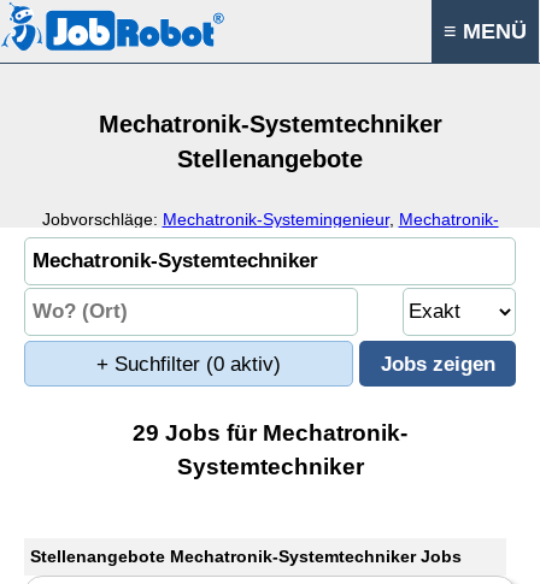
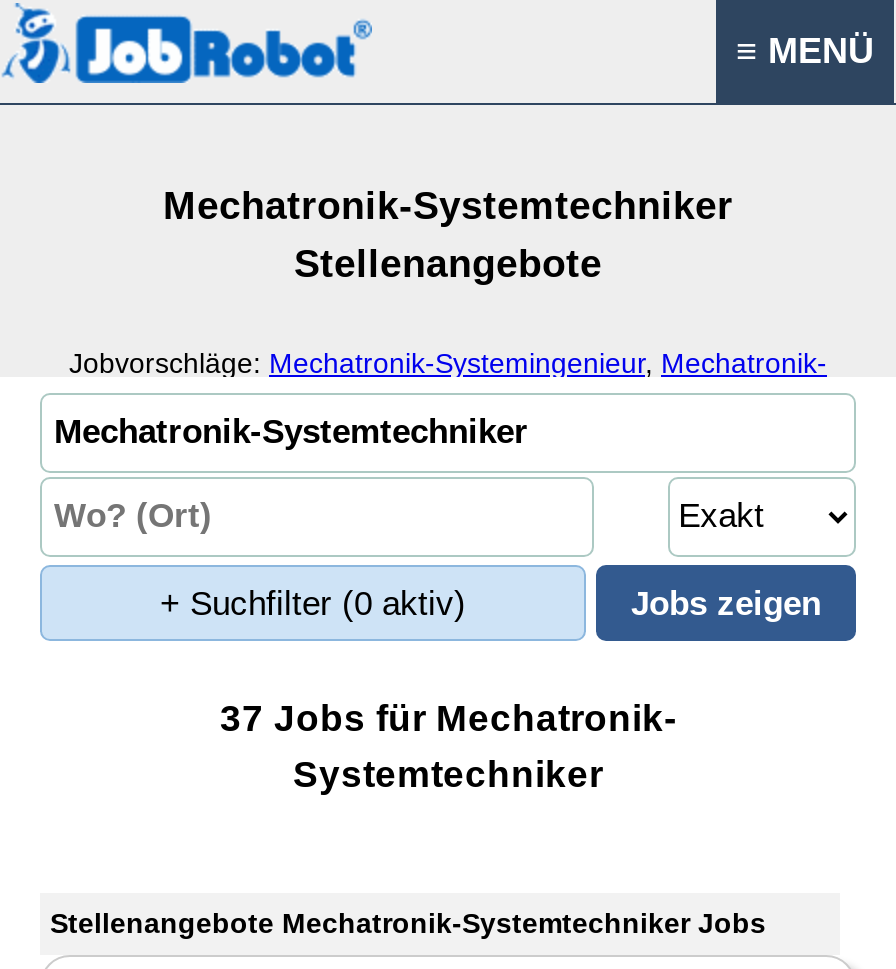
- 29 Jobs für Mechatronik-
+ 37 Jobs für Mechatronik-
